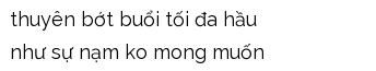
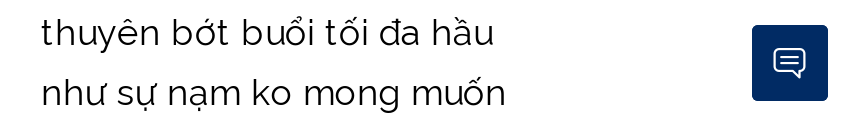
+ [image]
